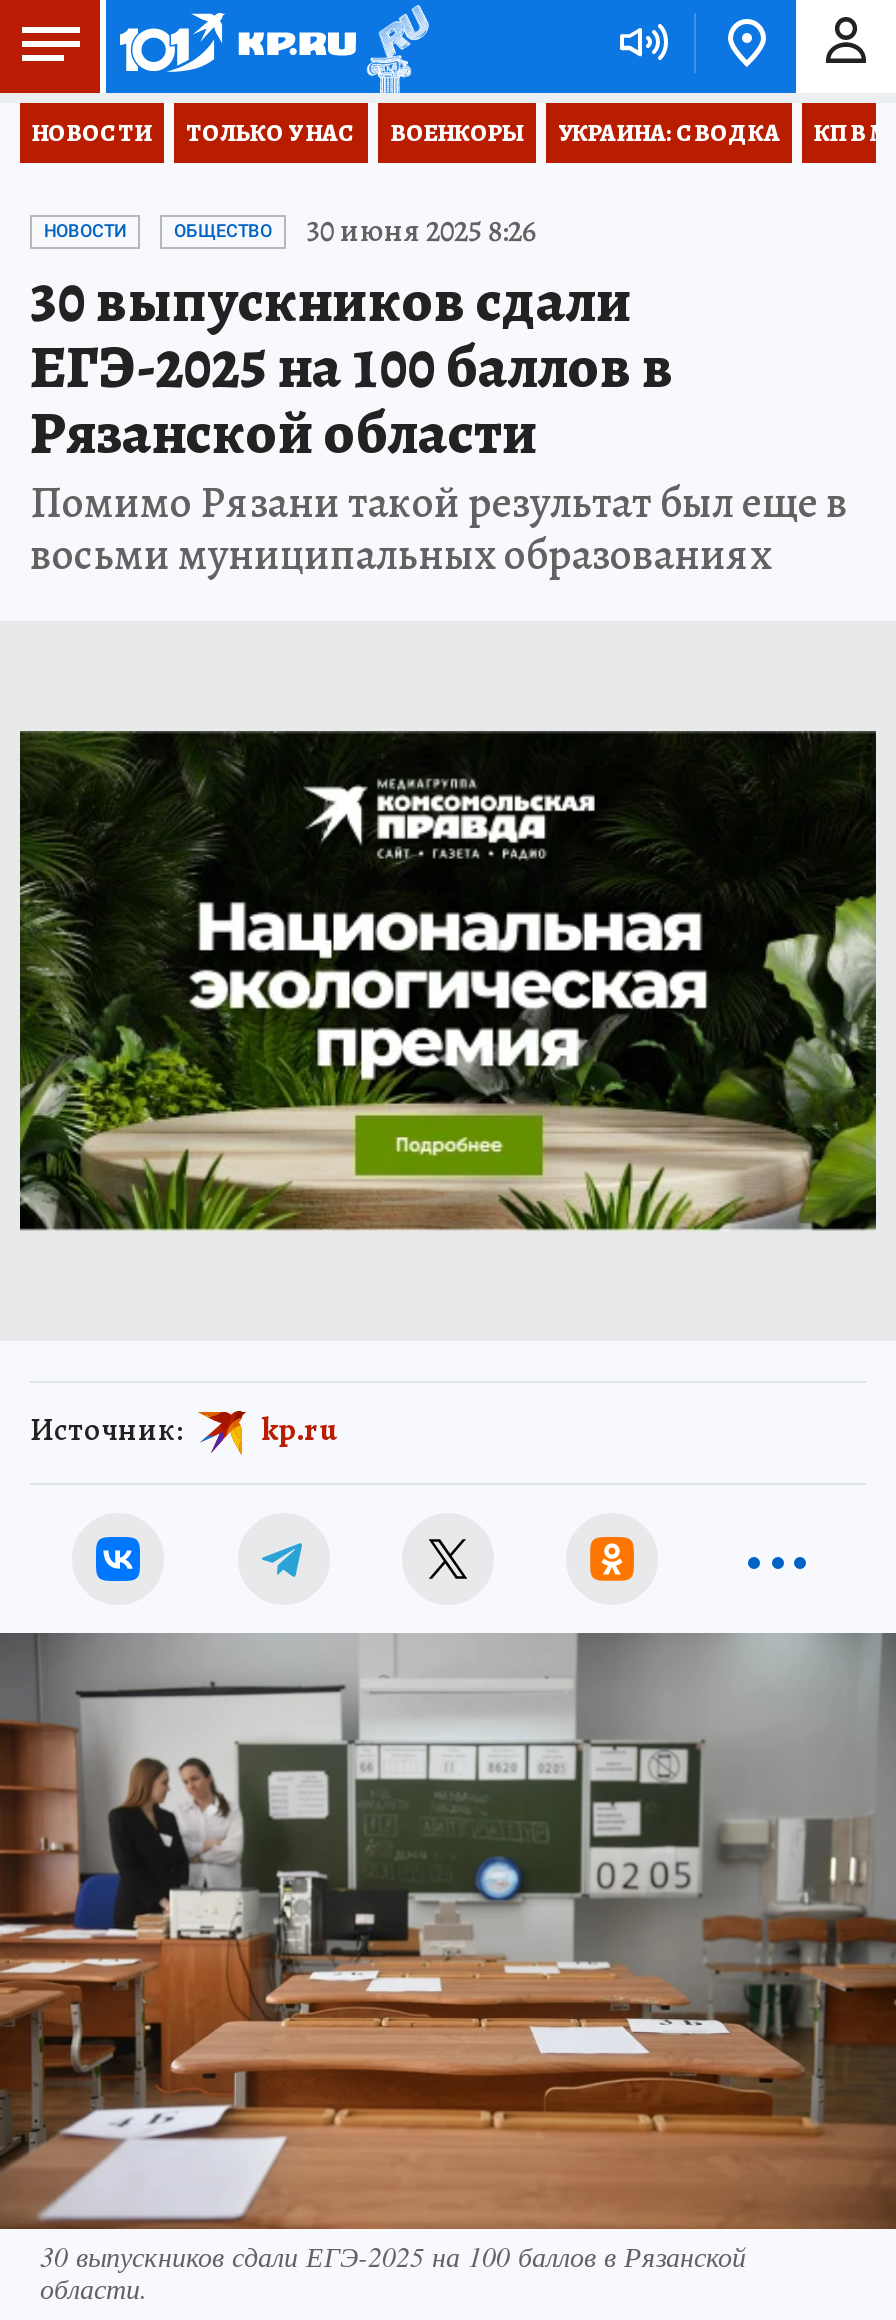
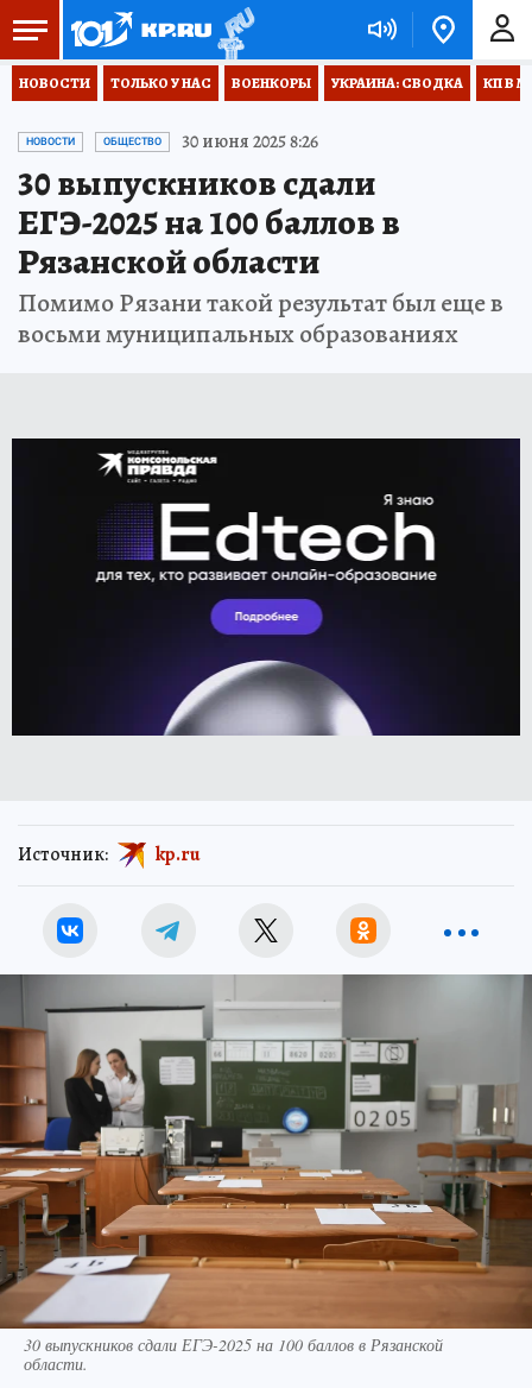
- [image]
+ [image]
